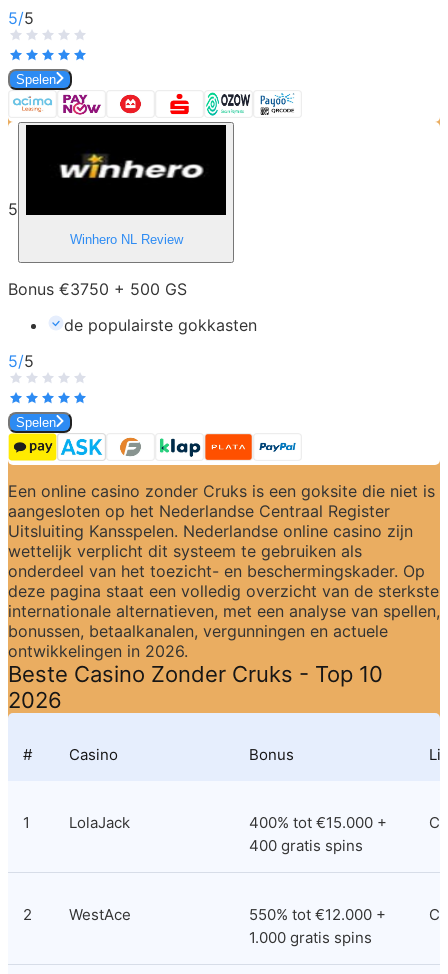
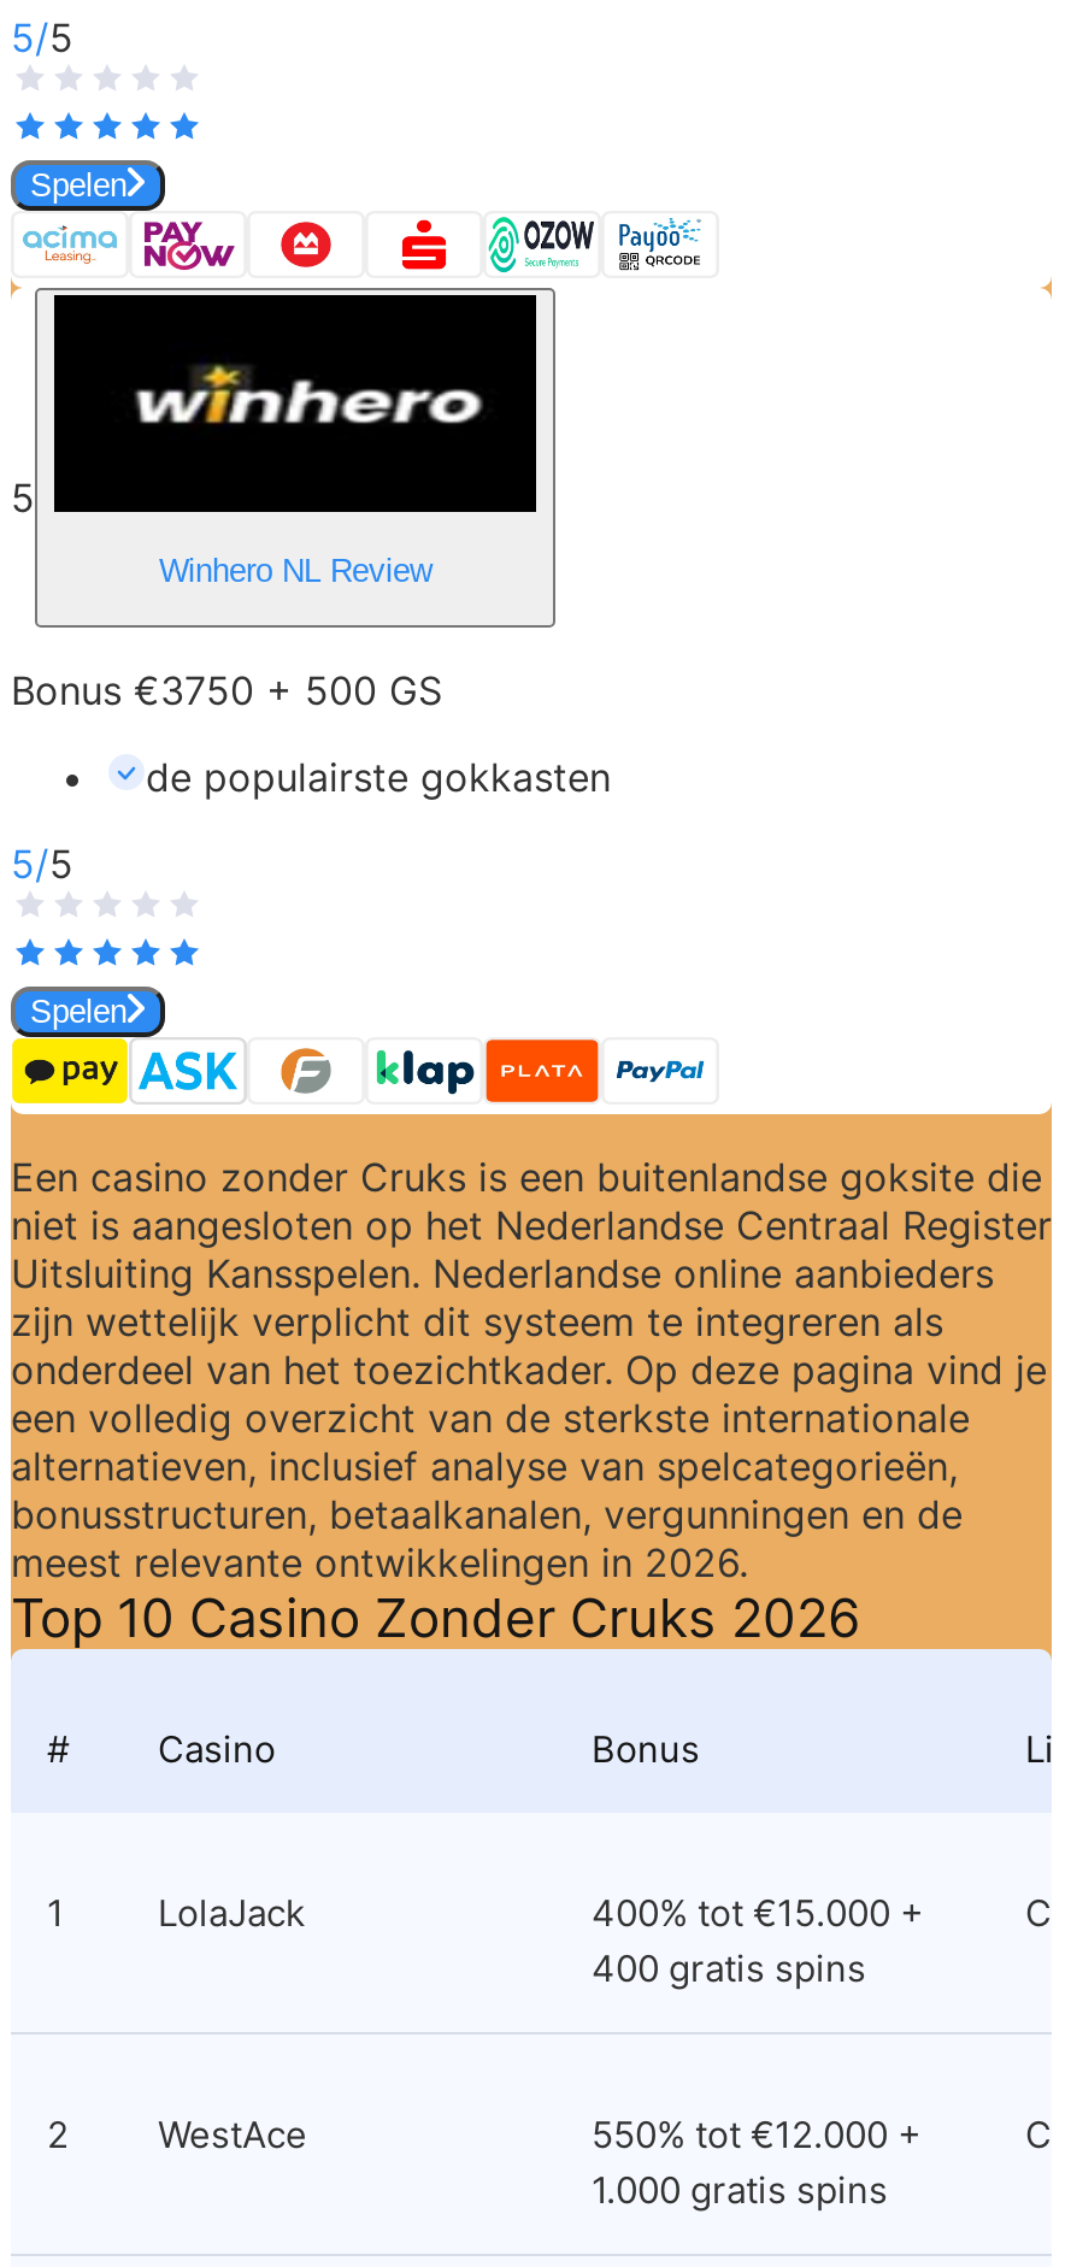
- Een online casino zonder Cruks is een goksite die niet is
- aangesloten op het Nederlandse Centraal Register
- Uitsluiting Kansspelen. Nederlandse online casino zijn
- wettelijk verplicht dit systeem te gebruiken als
- onderdeel van het toezicht- en beschermingskader. Op
- deze pagina staat een volledig overzicht van de sterkste
- internationale alternatieven, met een analyse van spellen,
- bonussen, betaalkanalen, vergunningen en actuele
- ontwikkelingen in 2026.
- Beste Casino Zonder Cruks - Top 10
- 2026
+ Een casino zonder Cruks is een buitenlandse goksite die
+ niet is aangesloten op het Nederlandse Centraal Register
+ Uitsluiting Kansspelen. Nederlandse online aanbieders
+ zijn wettelijk verplicht dit systeem te integreren als
+ onderdeel van het toezichtkader. Op deze pagina vind je
+ een volledig overzicht van de sterkste internationale
+ alternatieven, inclusief analyse van spelcategorieën,
+ bonusstructuren, betaalkanalen, vergunningen en de
+ meest relevante ontwikkelingen in 2026.
+ Top 10 Casino Zonder Cruks 2026
